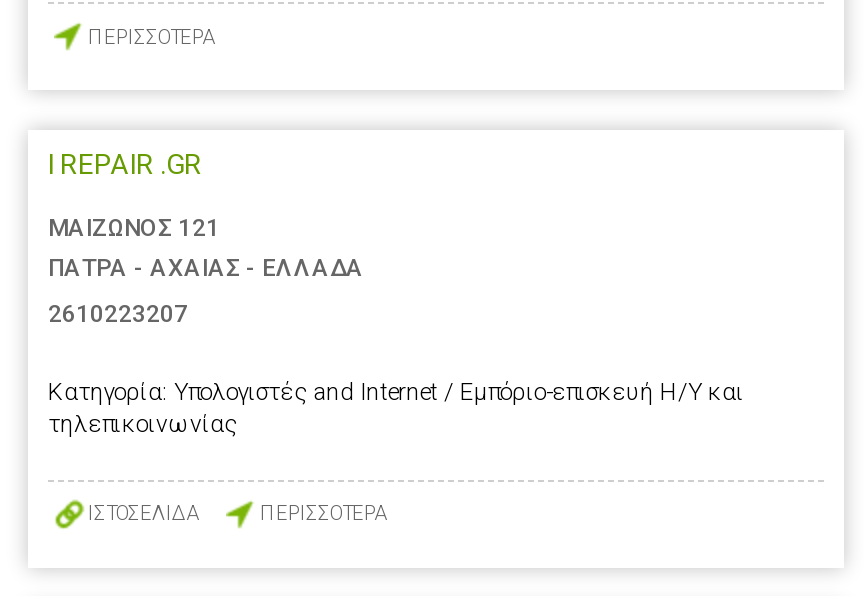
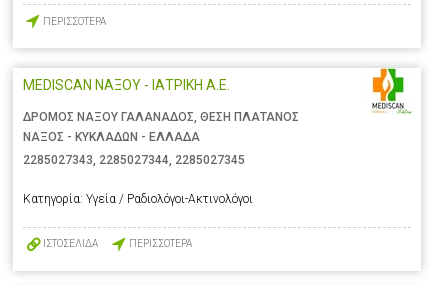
+ [image]

- I REPAIR .GR
+ MEDISCAN ΝΑΞΟΥ - ΙΑΤΡΙΚΗ Α.Ε.

- ΜΑΙΖΩΝΟΣ 121
- ΠΑΤΡΑ - ΑΧΑΙΑΣ - ΕΛΛΑΔΑ
+ ΔΡΟΜΟΣ ΝΑΞΟΥ ΓΑΛΑΝΑΔΟΣ, ΘΕΣΗ ΠΛΑΤΑΝΟΣ
+ ΝΑΞΟΣ - ΚΥΚΛΑΔΩΝ - ΕΛΛΑΔΑ

- 2610223207
+ 2285027343, 2285027344, 2285027345

- Κατηγορία: Υπολογιστές and Internet / Εμπόριο-επισκευή Η/Υ και
- τηλεπικοινωνίας
+ Κατηγορία: Υγεία / Ραδιολόγοι-Ακτινολόγοι
